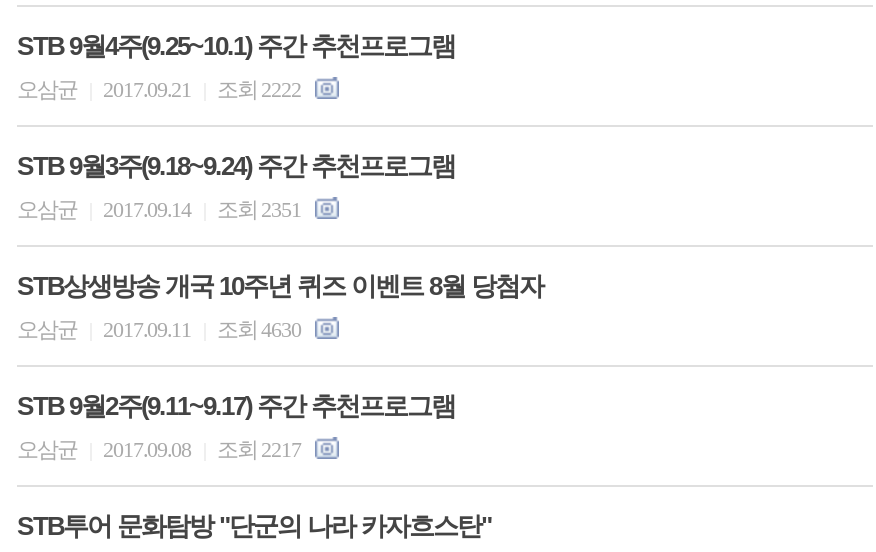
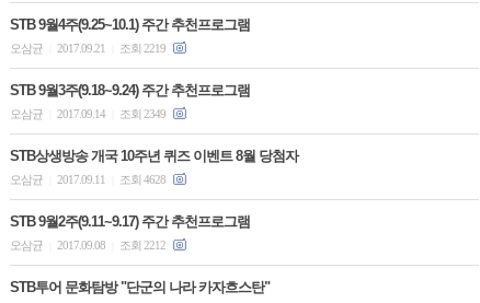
- 오삼균 2017.09.21 조회 2222
+ 오삼균 2017.09.21 조회 2219

- 오삼균 2017.09.14 조회 2351
+ 오삼균 2017.09.14 조회 2349

- 오삼균 2017.09.11 조회 4630
+ 오삼균 2017.09.11 조회 4628

- 오삼균 2017.09.08 조회 2217
+ 오삼균 2017.09.08 조회 2212
